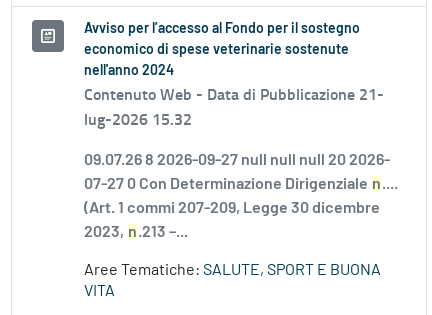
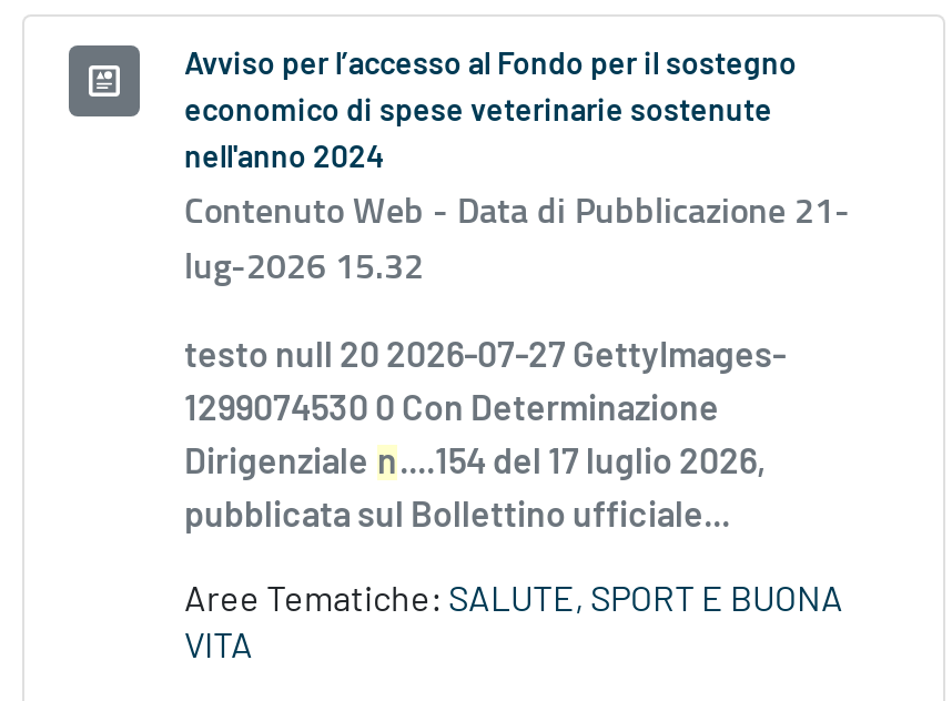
- 09.07.26 8 2026-09-27 null null null 20 2026-
+ testo null 20 2026-07-27 GettyImages-

- 07-27 0 Con Determinazione Dirigenziale n....
+ 1299074530 0 Con Determinazione

- (Art. 1 commi 207-209, Legge 30 dicembre
+ Dirigenziale n....154 del 17 luglio 2026,

- 2023, n.213 –...
+ pubblicata sul Bollettino ufficiale...
